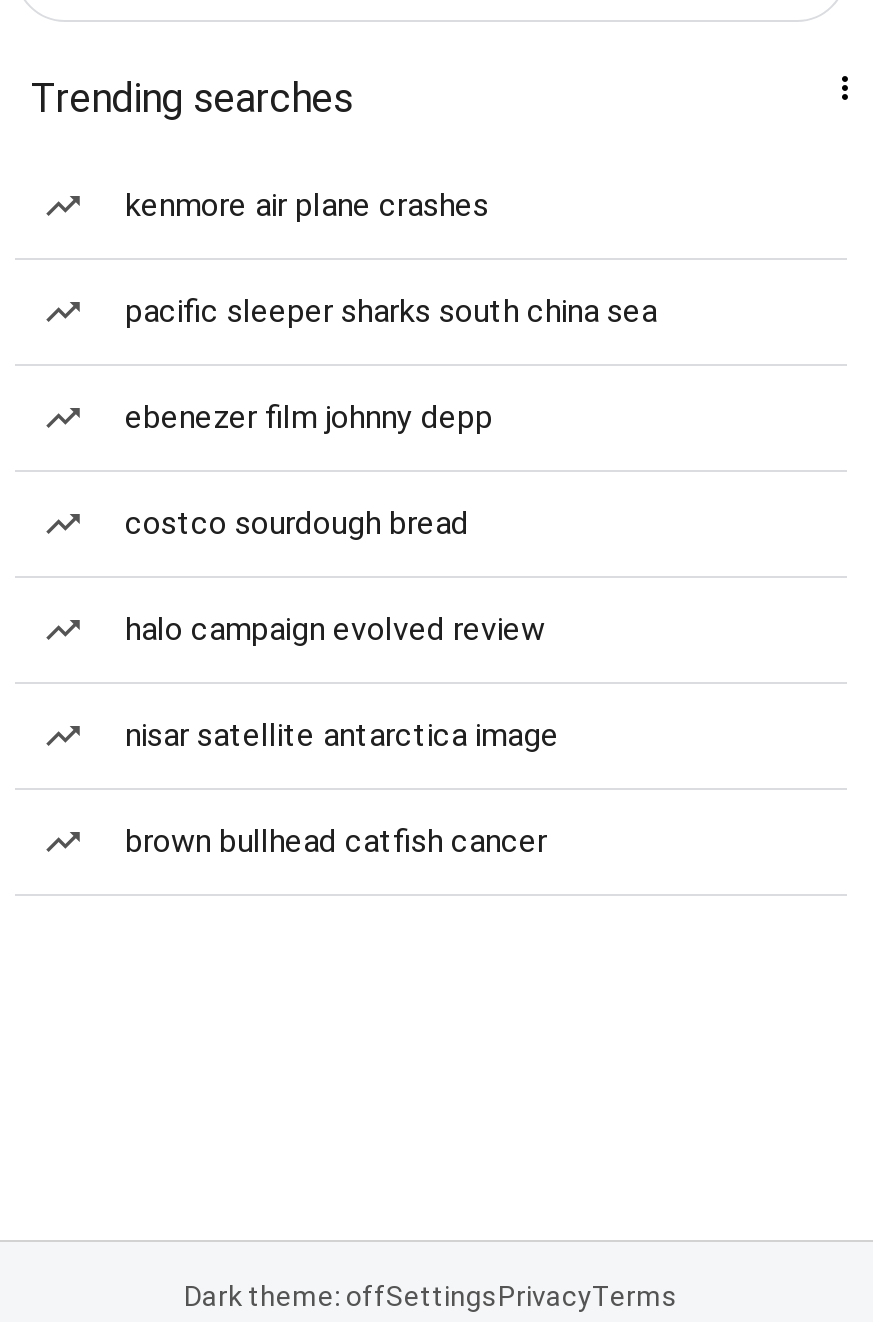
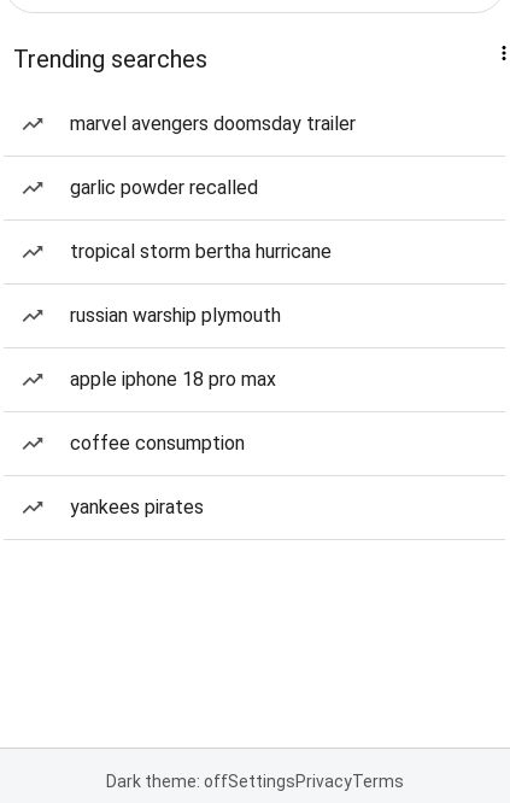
- kenmore air plane crashes
+ marvel avengers doomsday trailer

- pacific sleeper sharks south china sea
+ garlic powder recalled

- ebenezer film johnny depp
+ tropical storm bertha hurricane

- costco sourdough bread
+ russian warship plymouth

- halo campaign evolved review
+ apple iphone 18 pro max

- nisar satellite antarctica image
+ coffee consumption

- brown bullhead catfish cancer
+ yankees pirates
